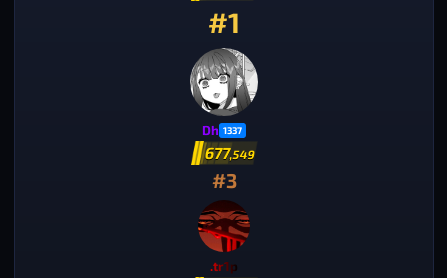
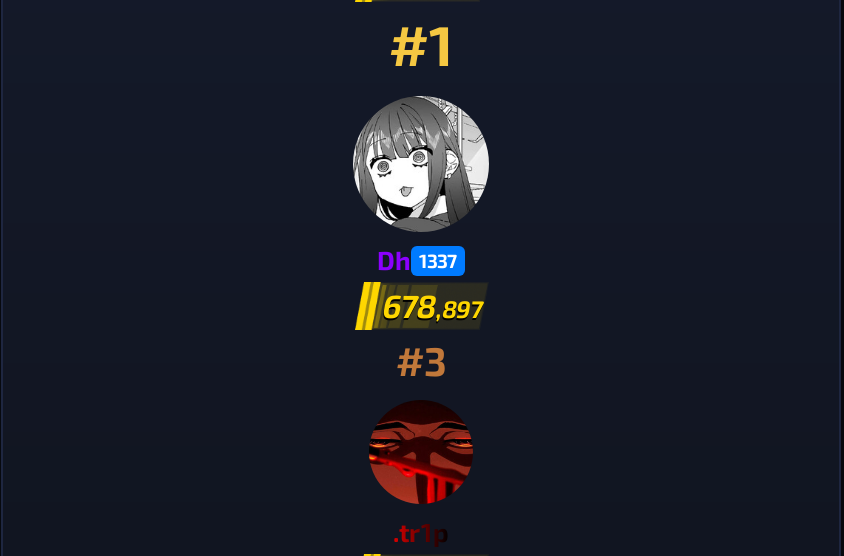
- 677
+ 678

- ,549
+ ,897
